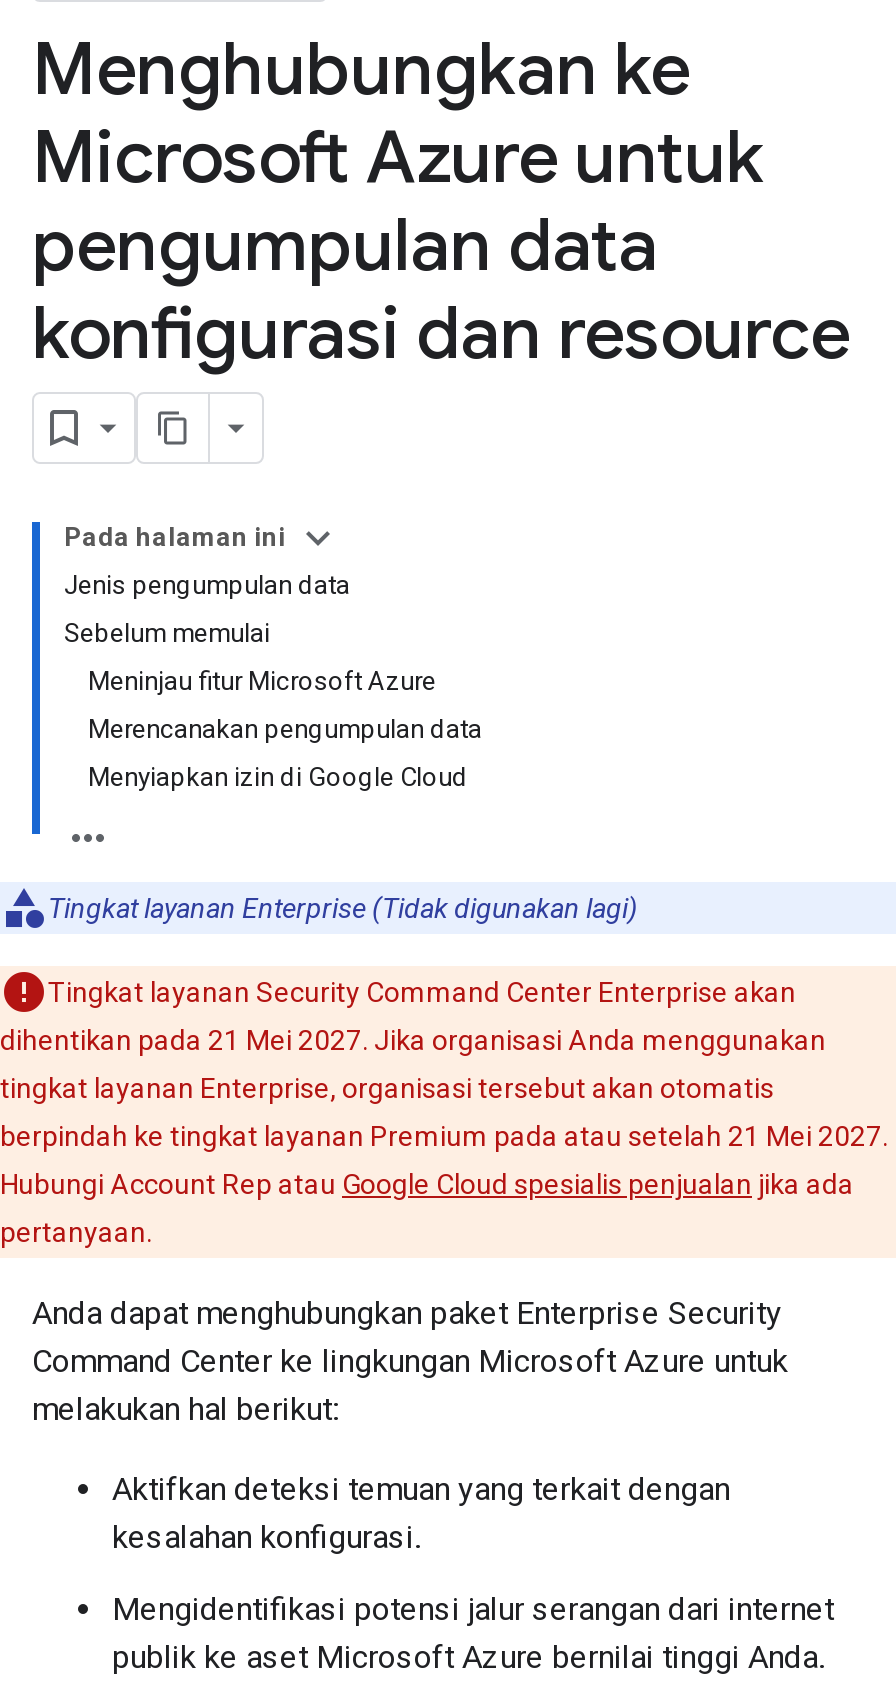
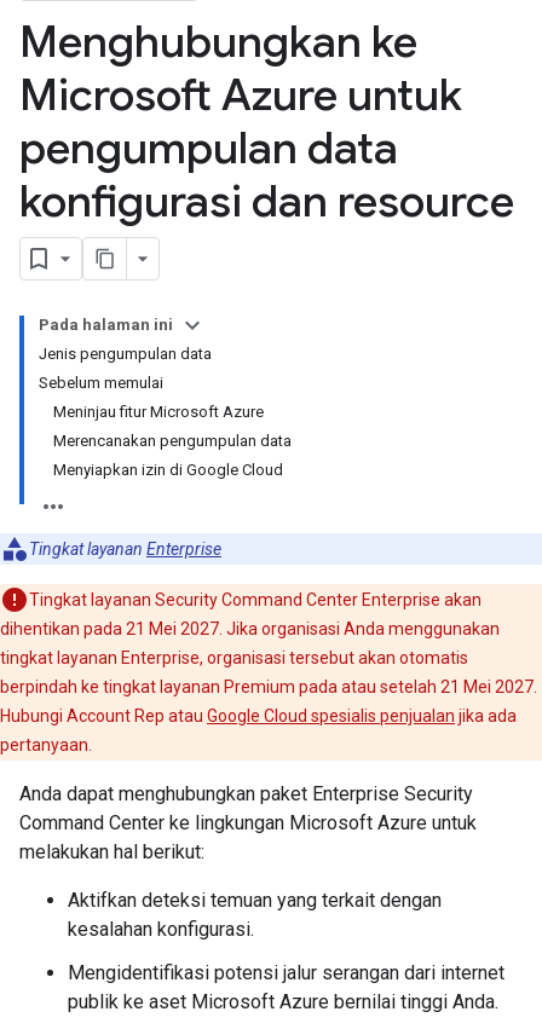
- Tingkat layanan Enterprise (Tidak digunakan lagi)
+ Tingkat layanan Enterprise
